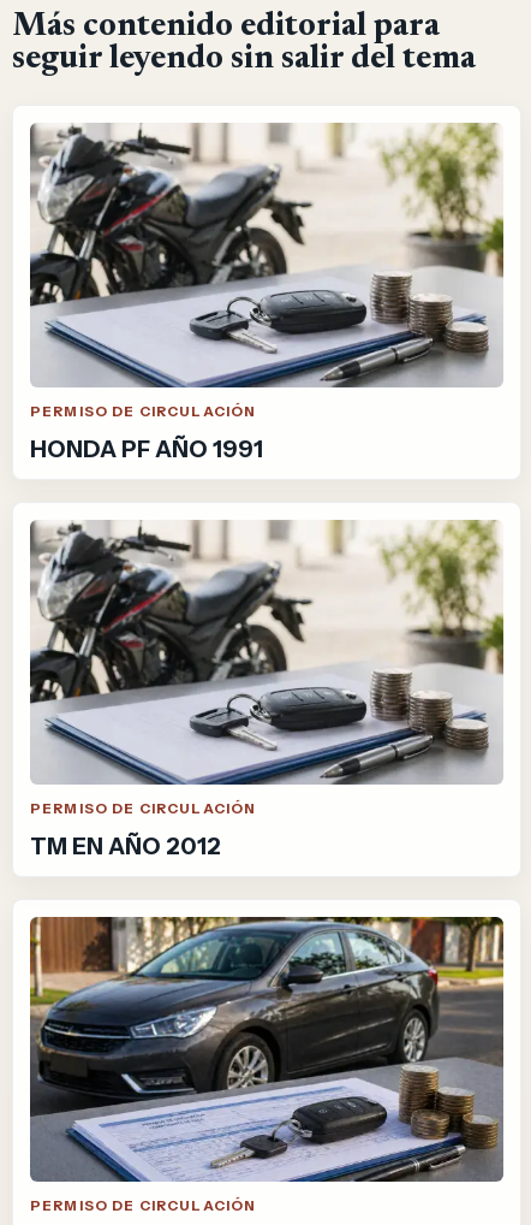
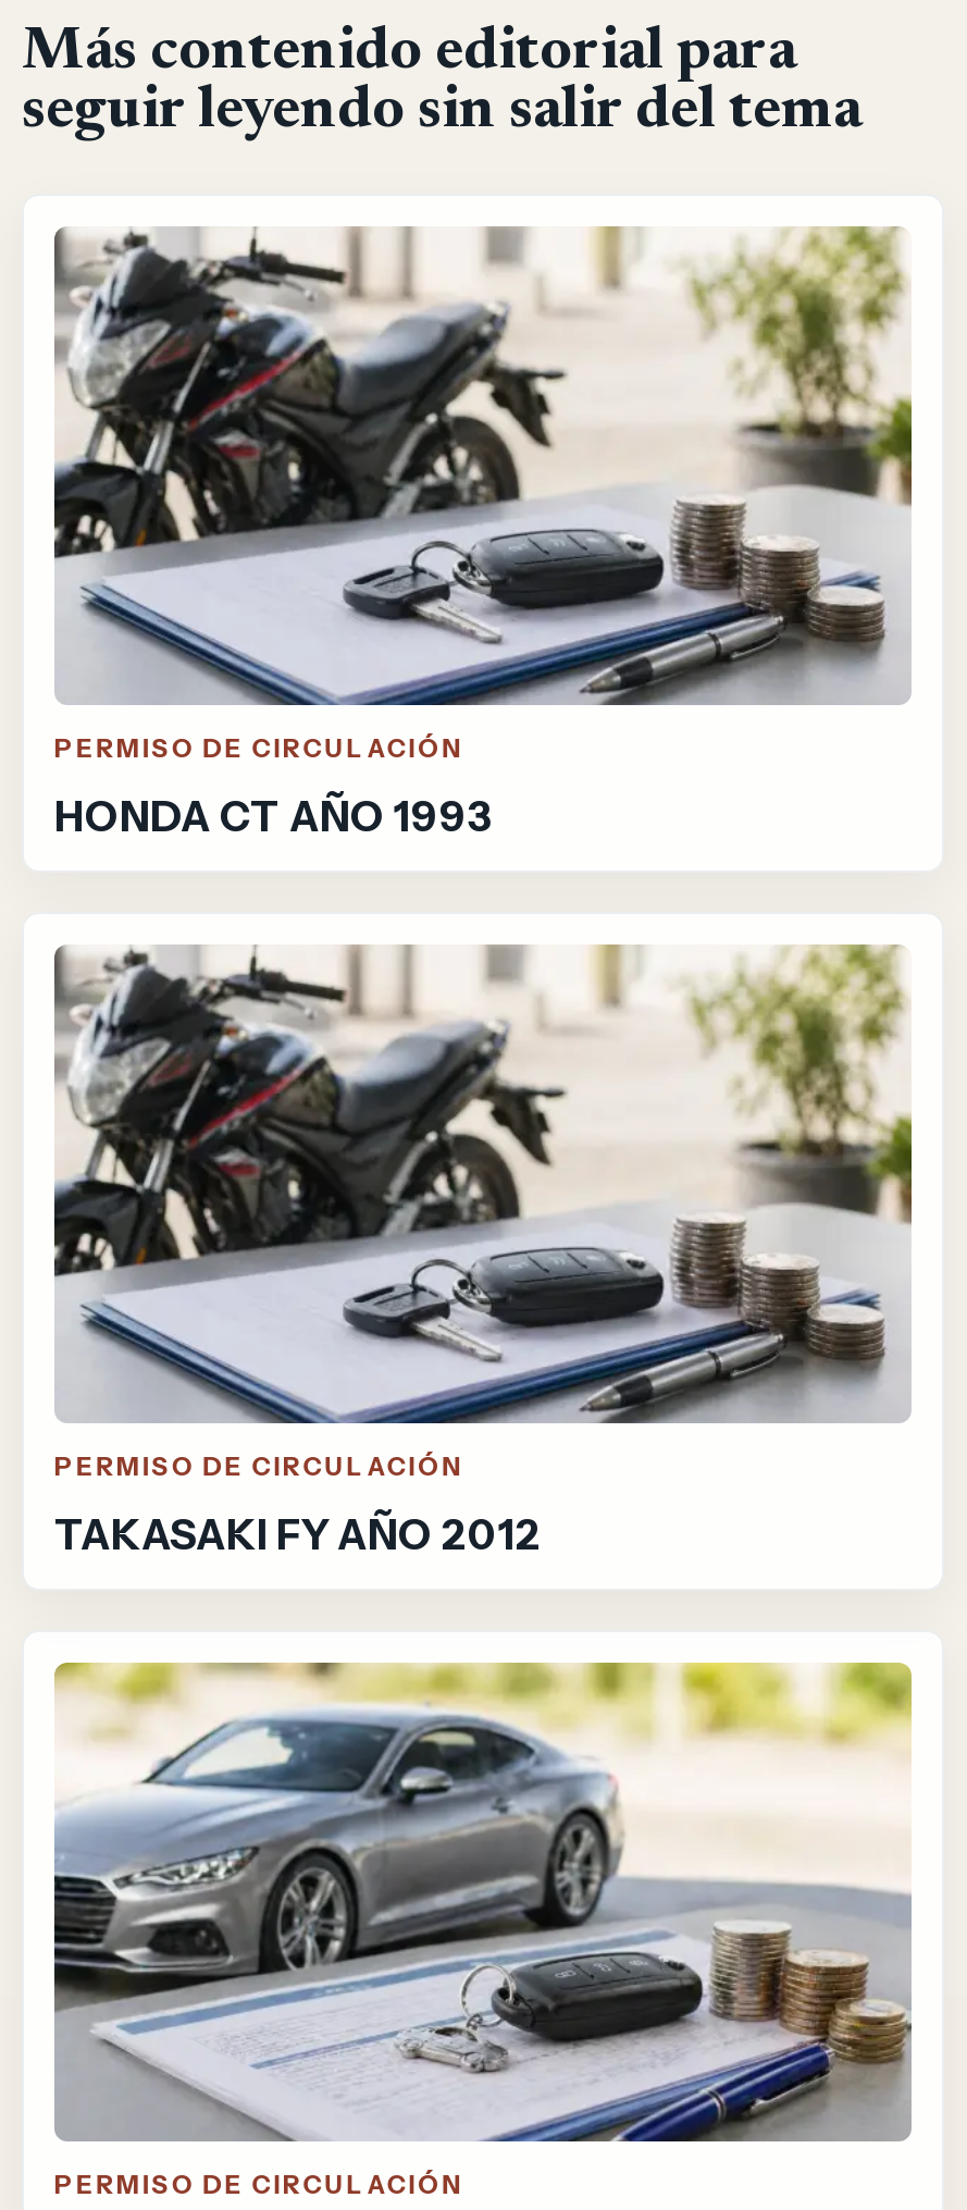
- HONDA PF AÑO 1991
+ HONDA CT AÑO 1993

- TM EN AÑO 2012
+ TAKASAKI FY AÑO 2012

- [image]
+ [image]
